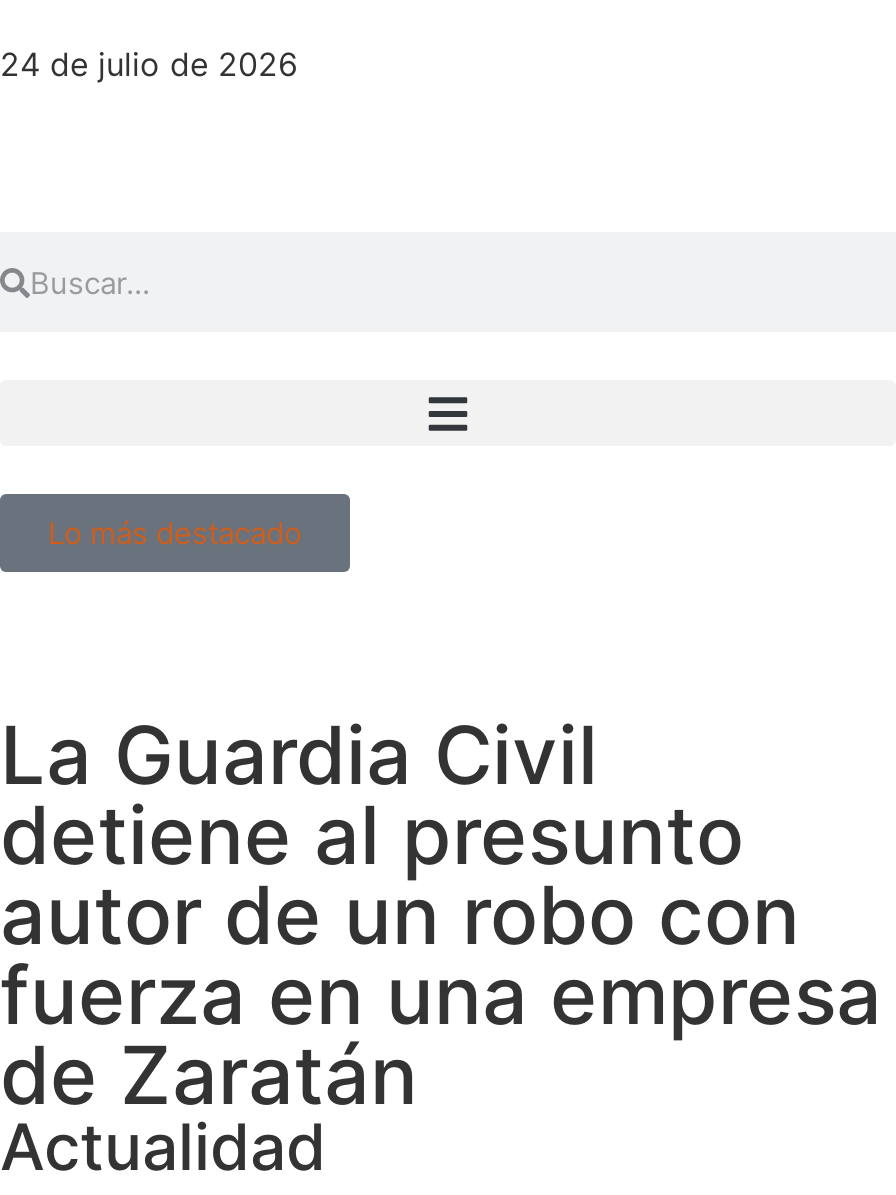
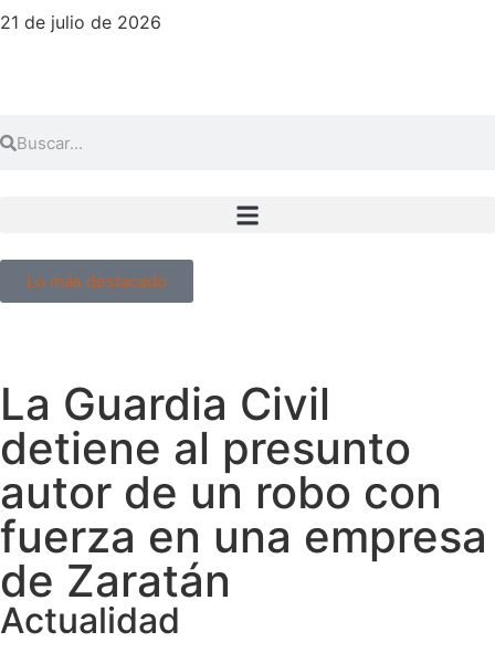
- 24 de julio de 2026
+ 21 de julio de 2026
